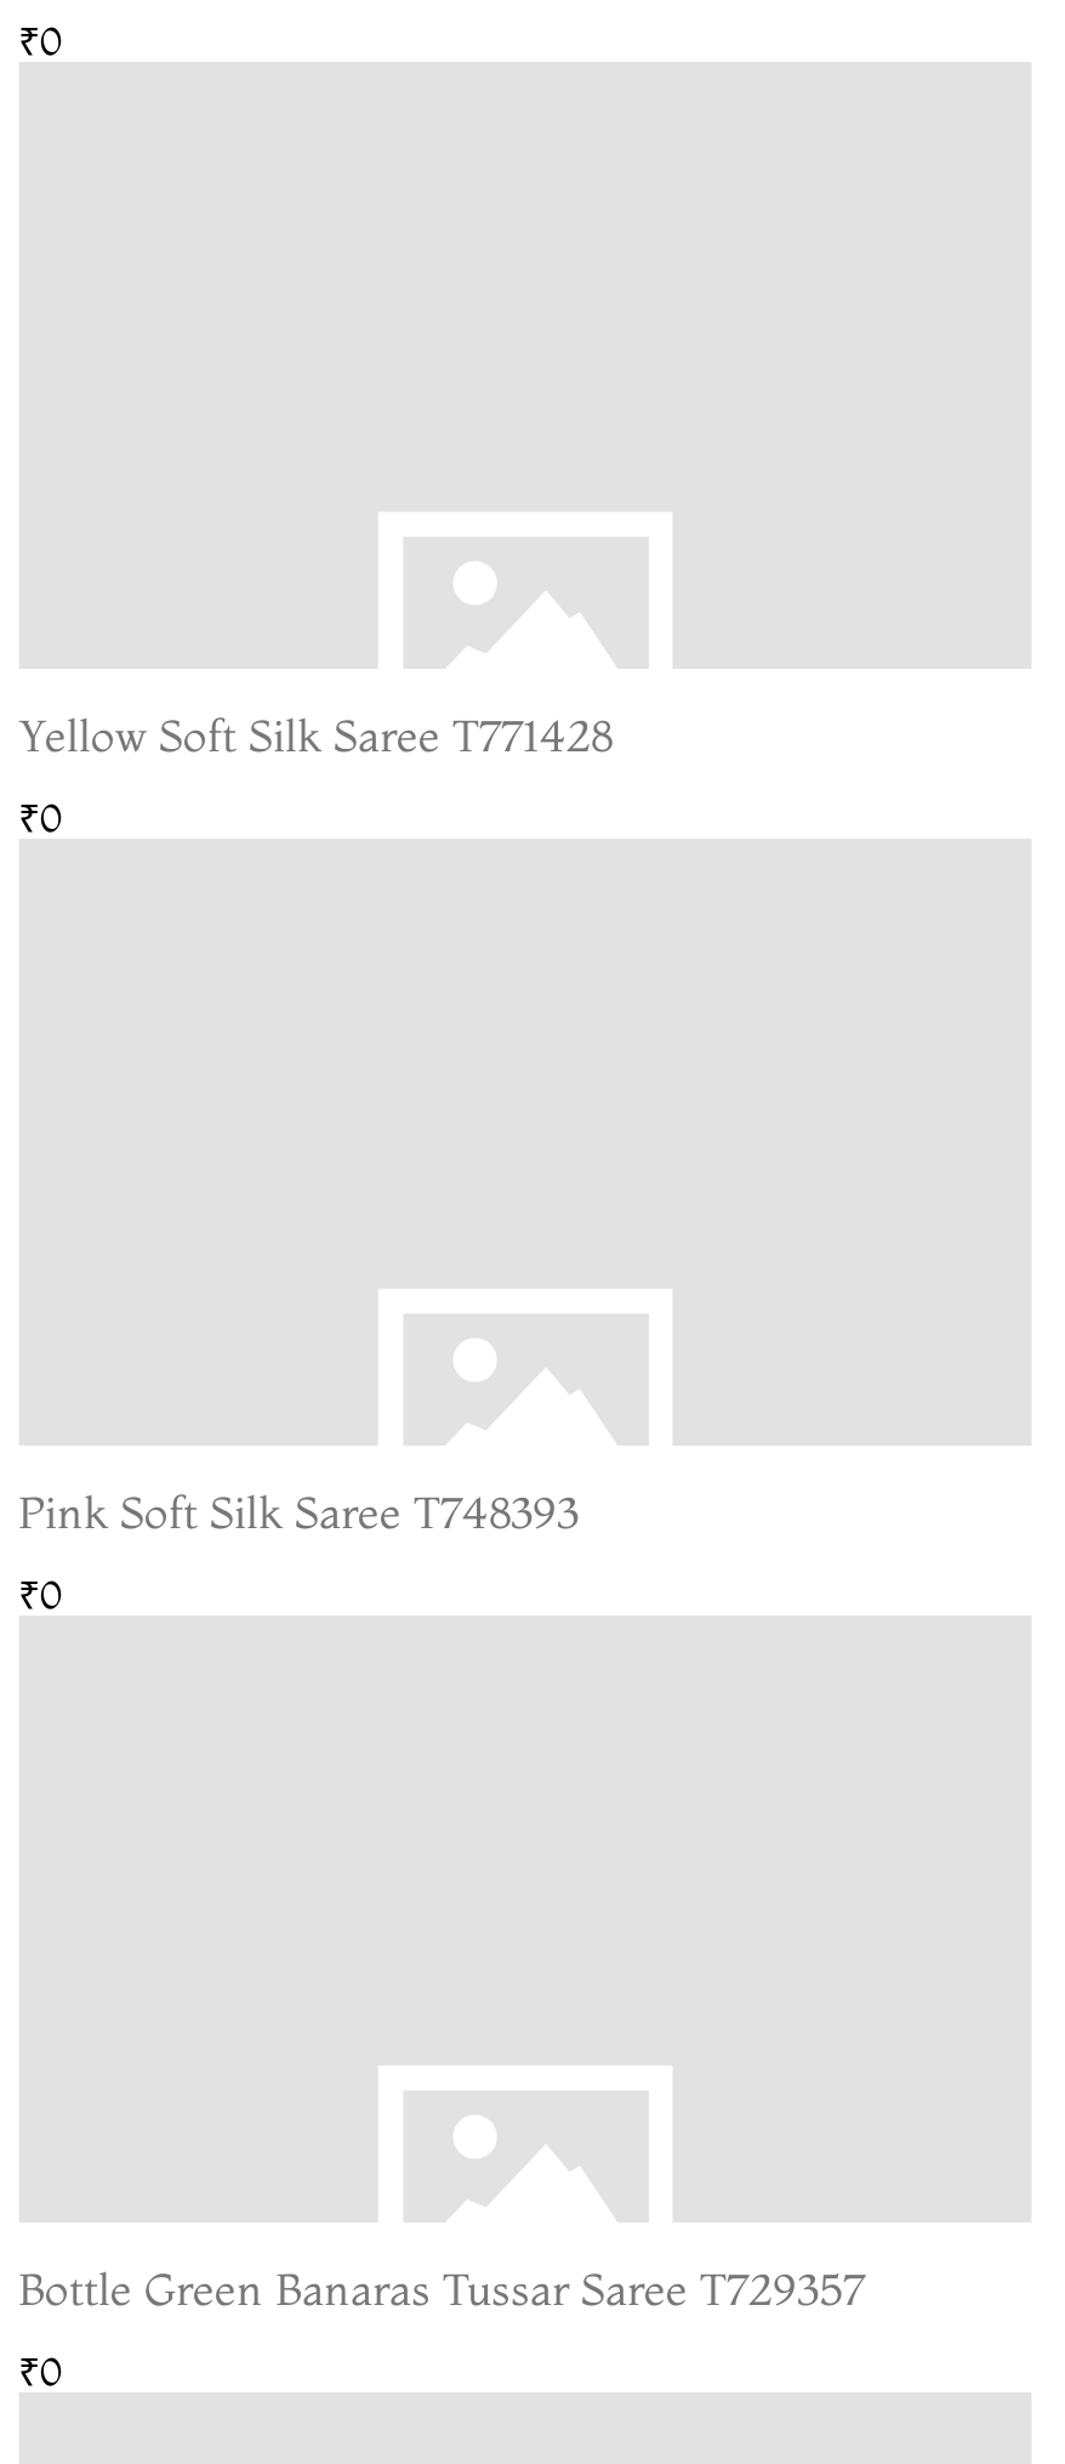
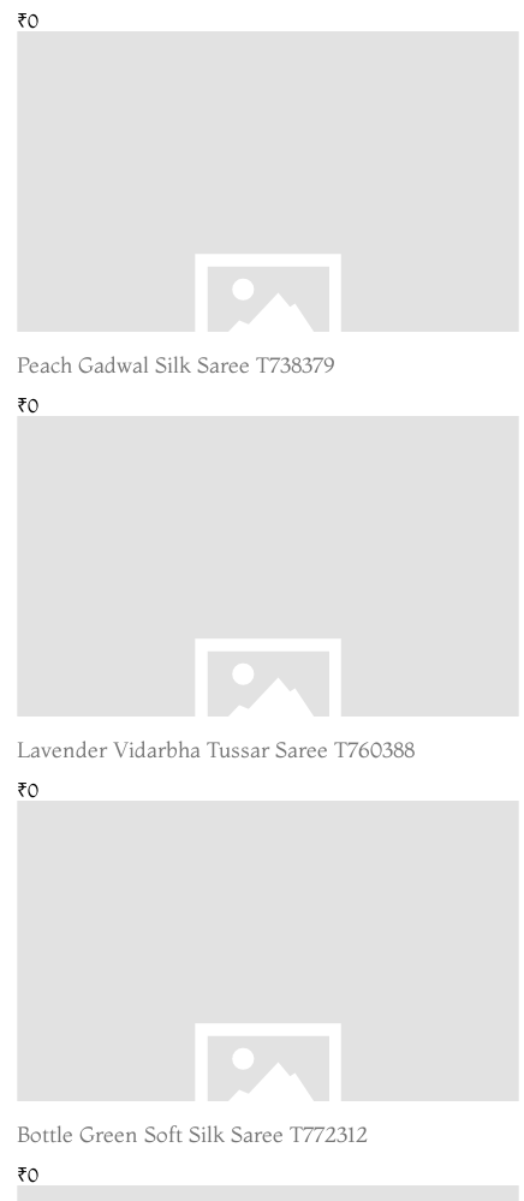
- Yellow Soft Silk Saree T771428
+ Peach Gadwal Silk Saree T738379

- Pink Soft Silk Saree T748393
+ Lavender Vidarbha Tussar Saree T760388

- Bottle Green Banaras Tussar Saree T729357
+ Bottle Green Soft Silk Saree T772312
